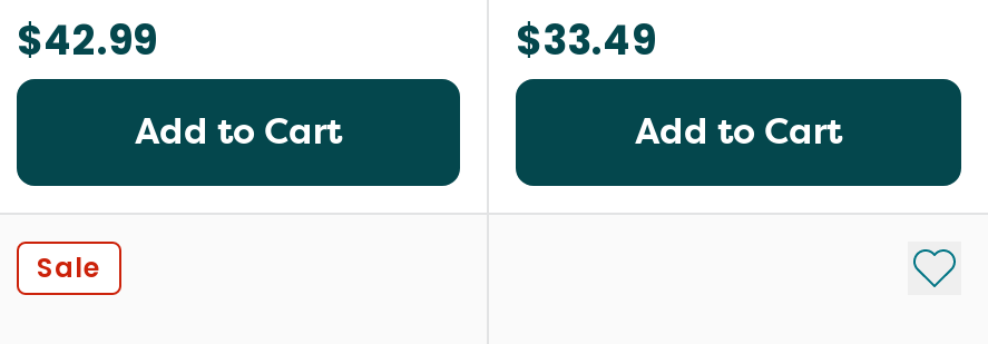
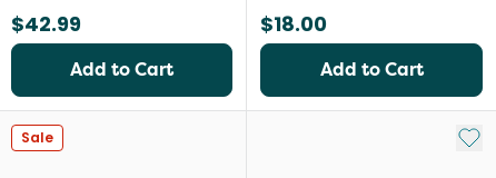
- $33.49
+ $18.00
